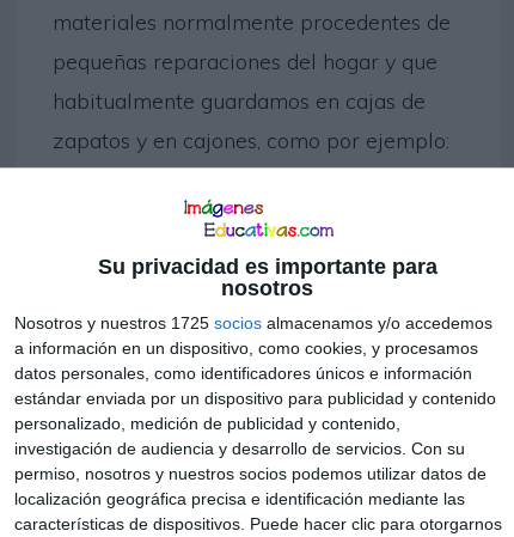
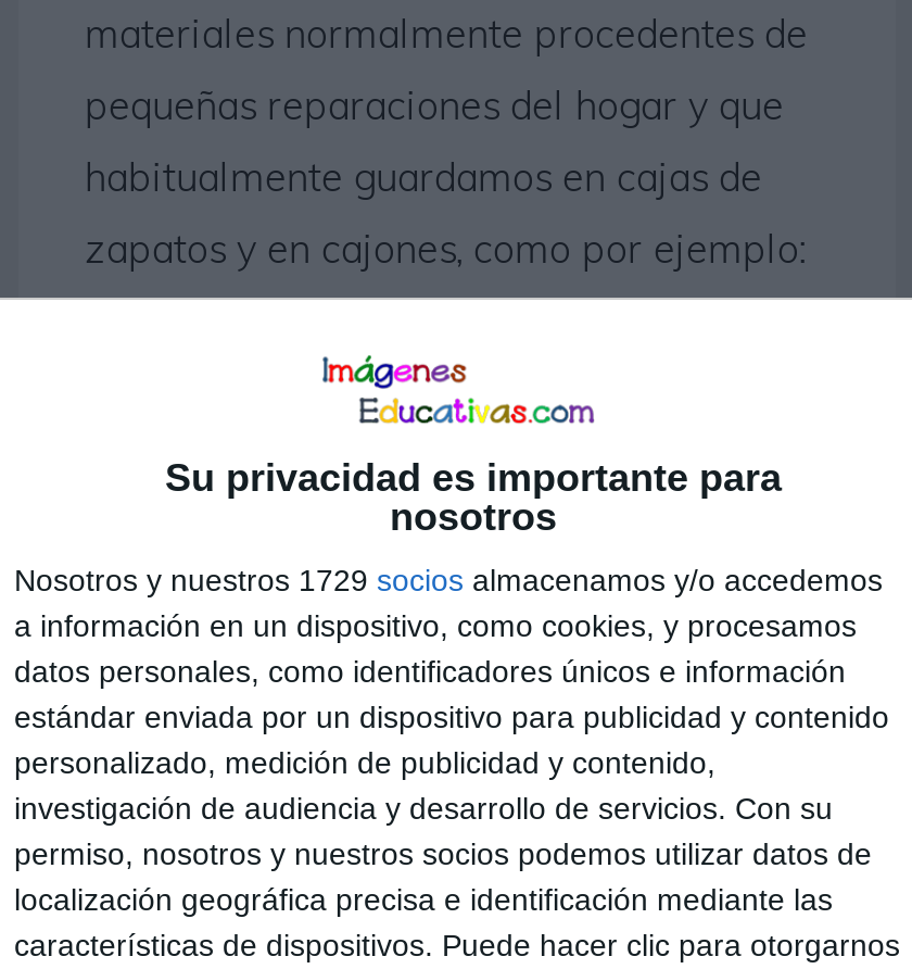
- Nosotros y nuestros 1725 socios almacenamos y/o accedemos
+ Nosotros y nuestros 1729 socios almacenamos y/o accedemos
